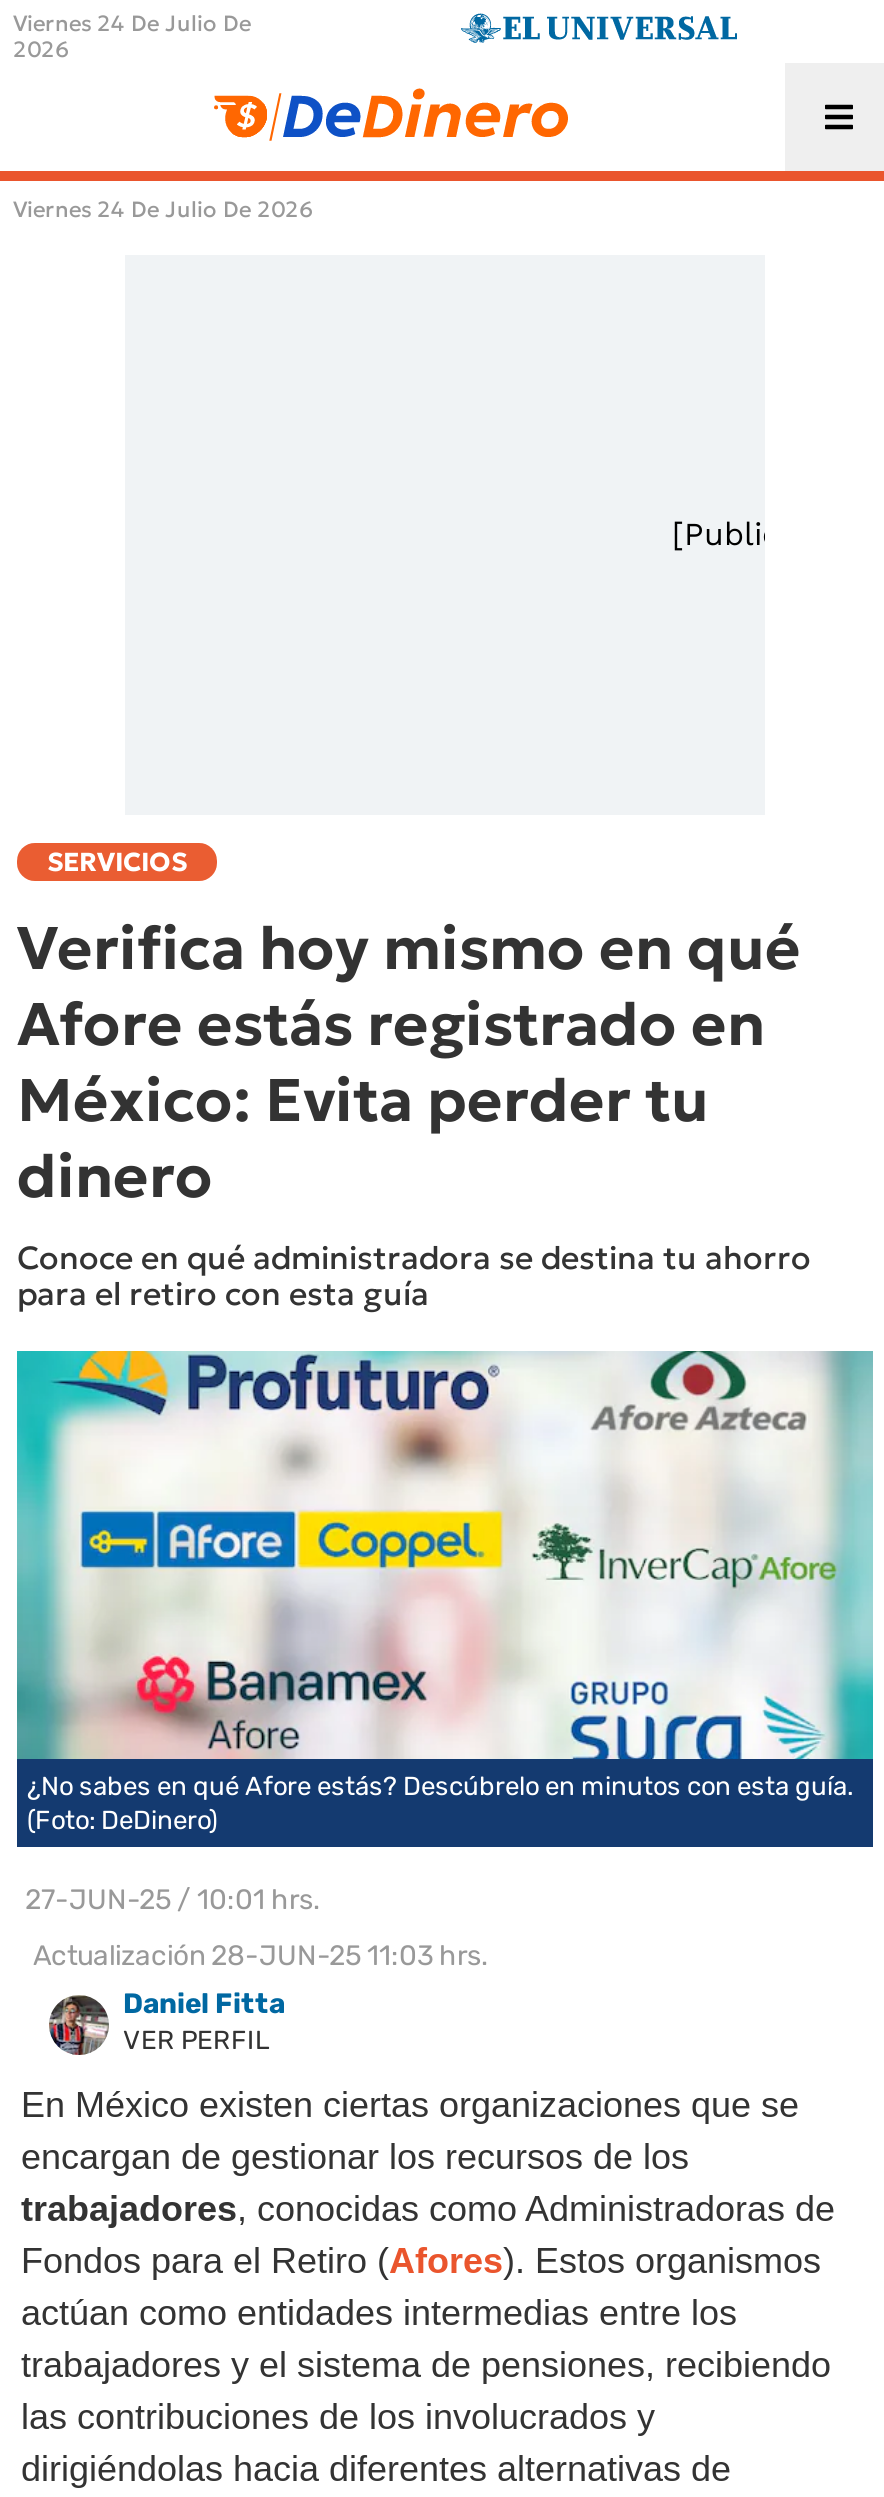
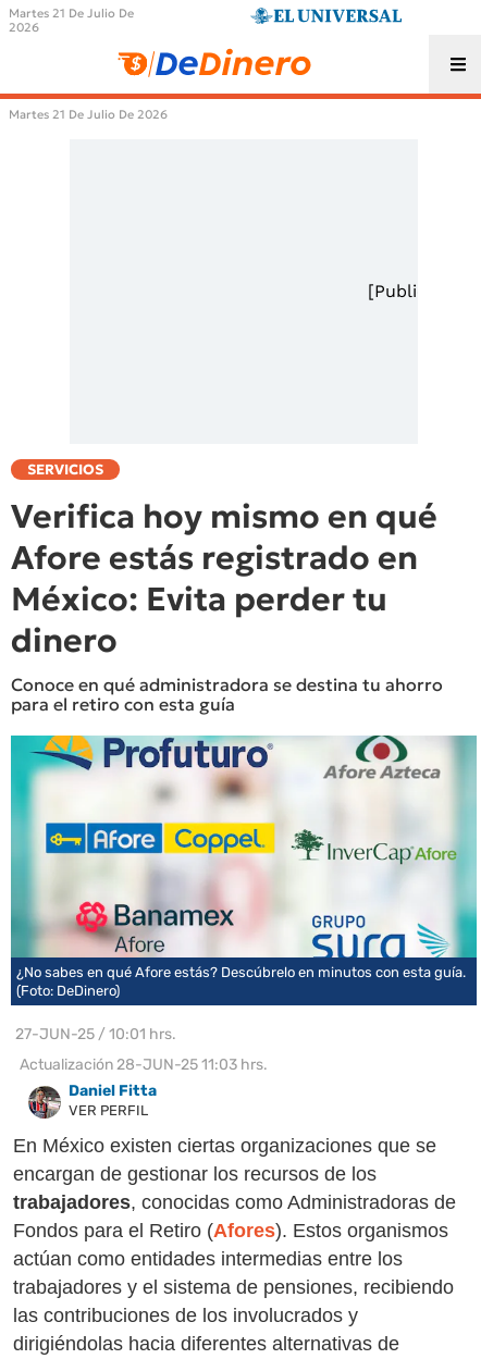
- Viernes 24 De Julio De
+ Martes 21 De Julio De

- Viernes 24 De Julio De 2026
+ Martes 21 De Julio De 2026
